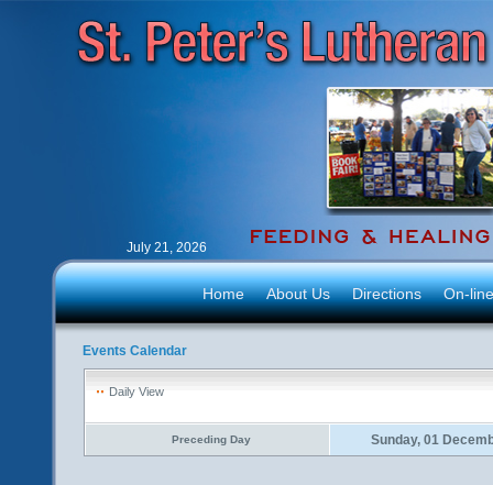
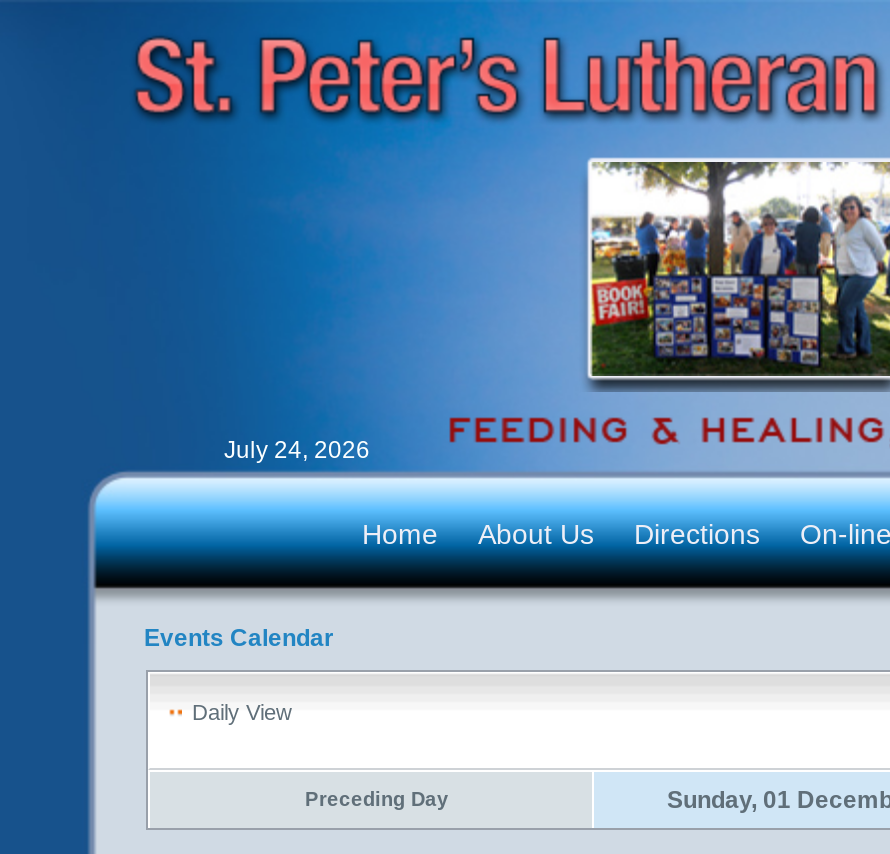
- July 21, 2026
+ July 24, 2026
